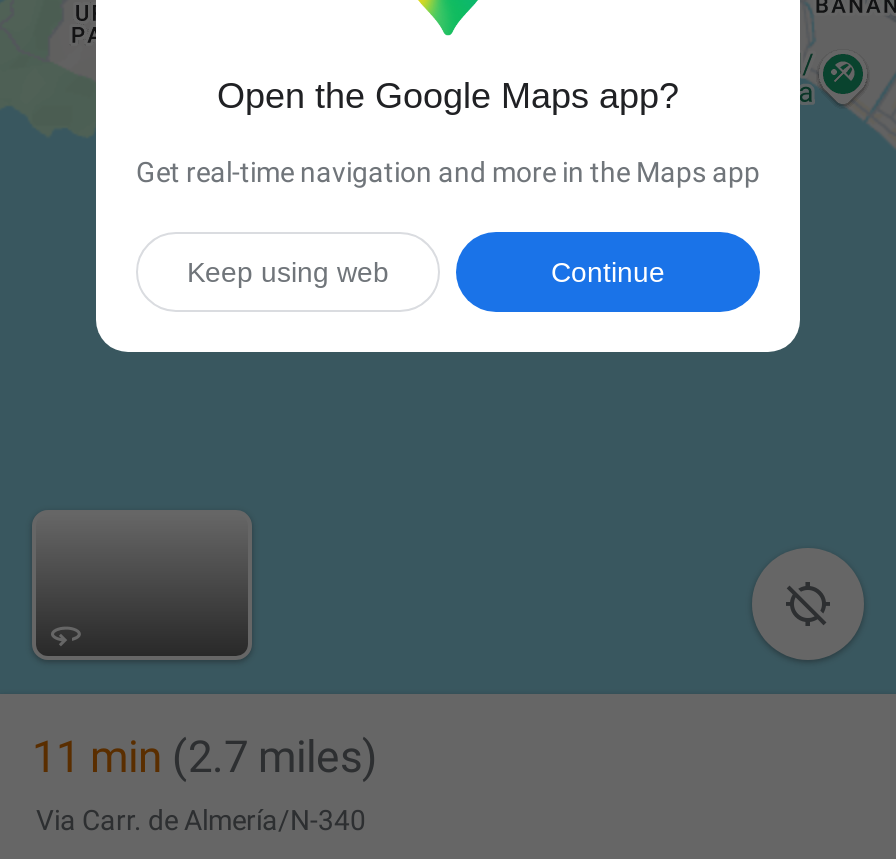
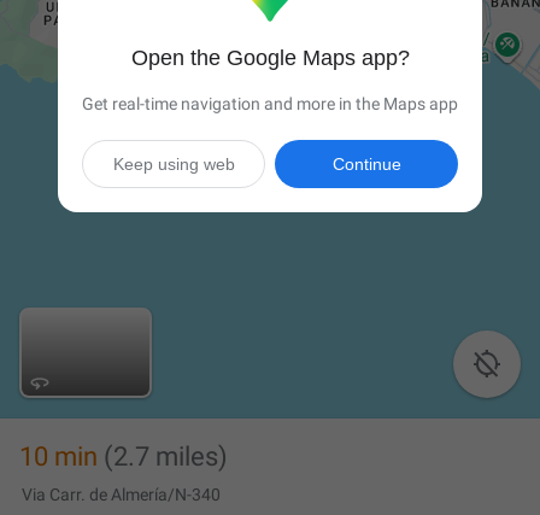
- 11 min (2.7 miles)
+ 10 min (2.7 miles)
